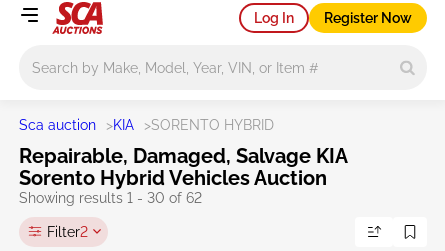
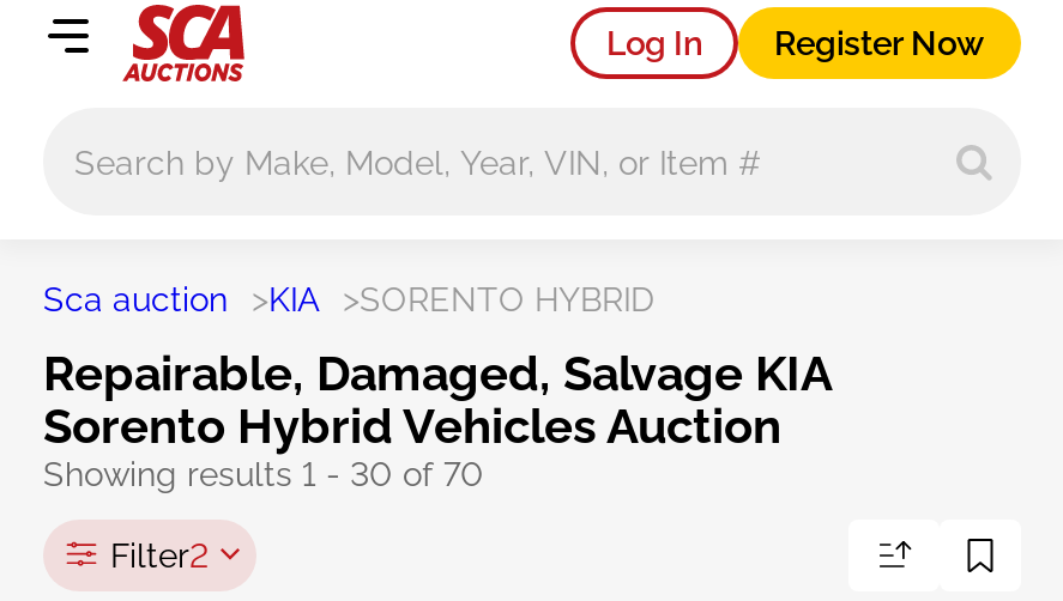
- Showing results 1 - 30 of 62
+ Showing results 1 - 30 of 70
